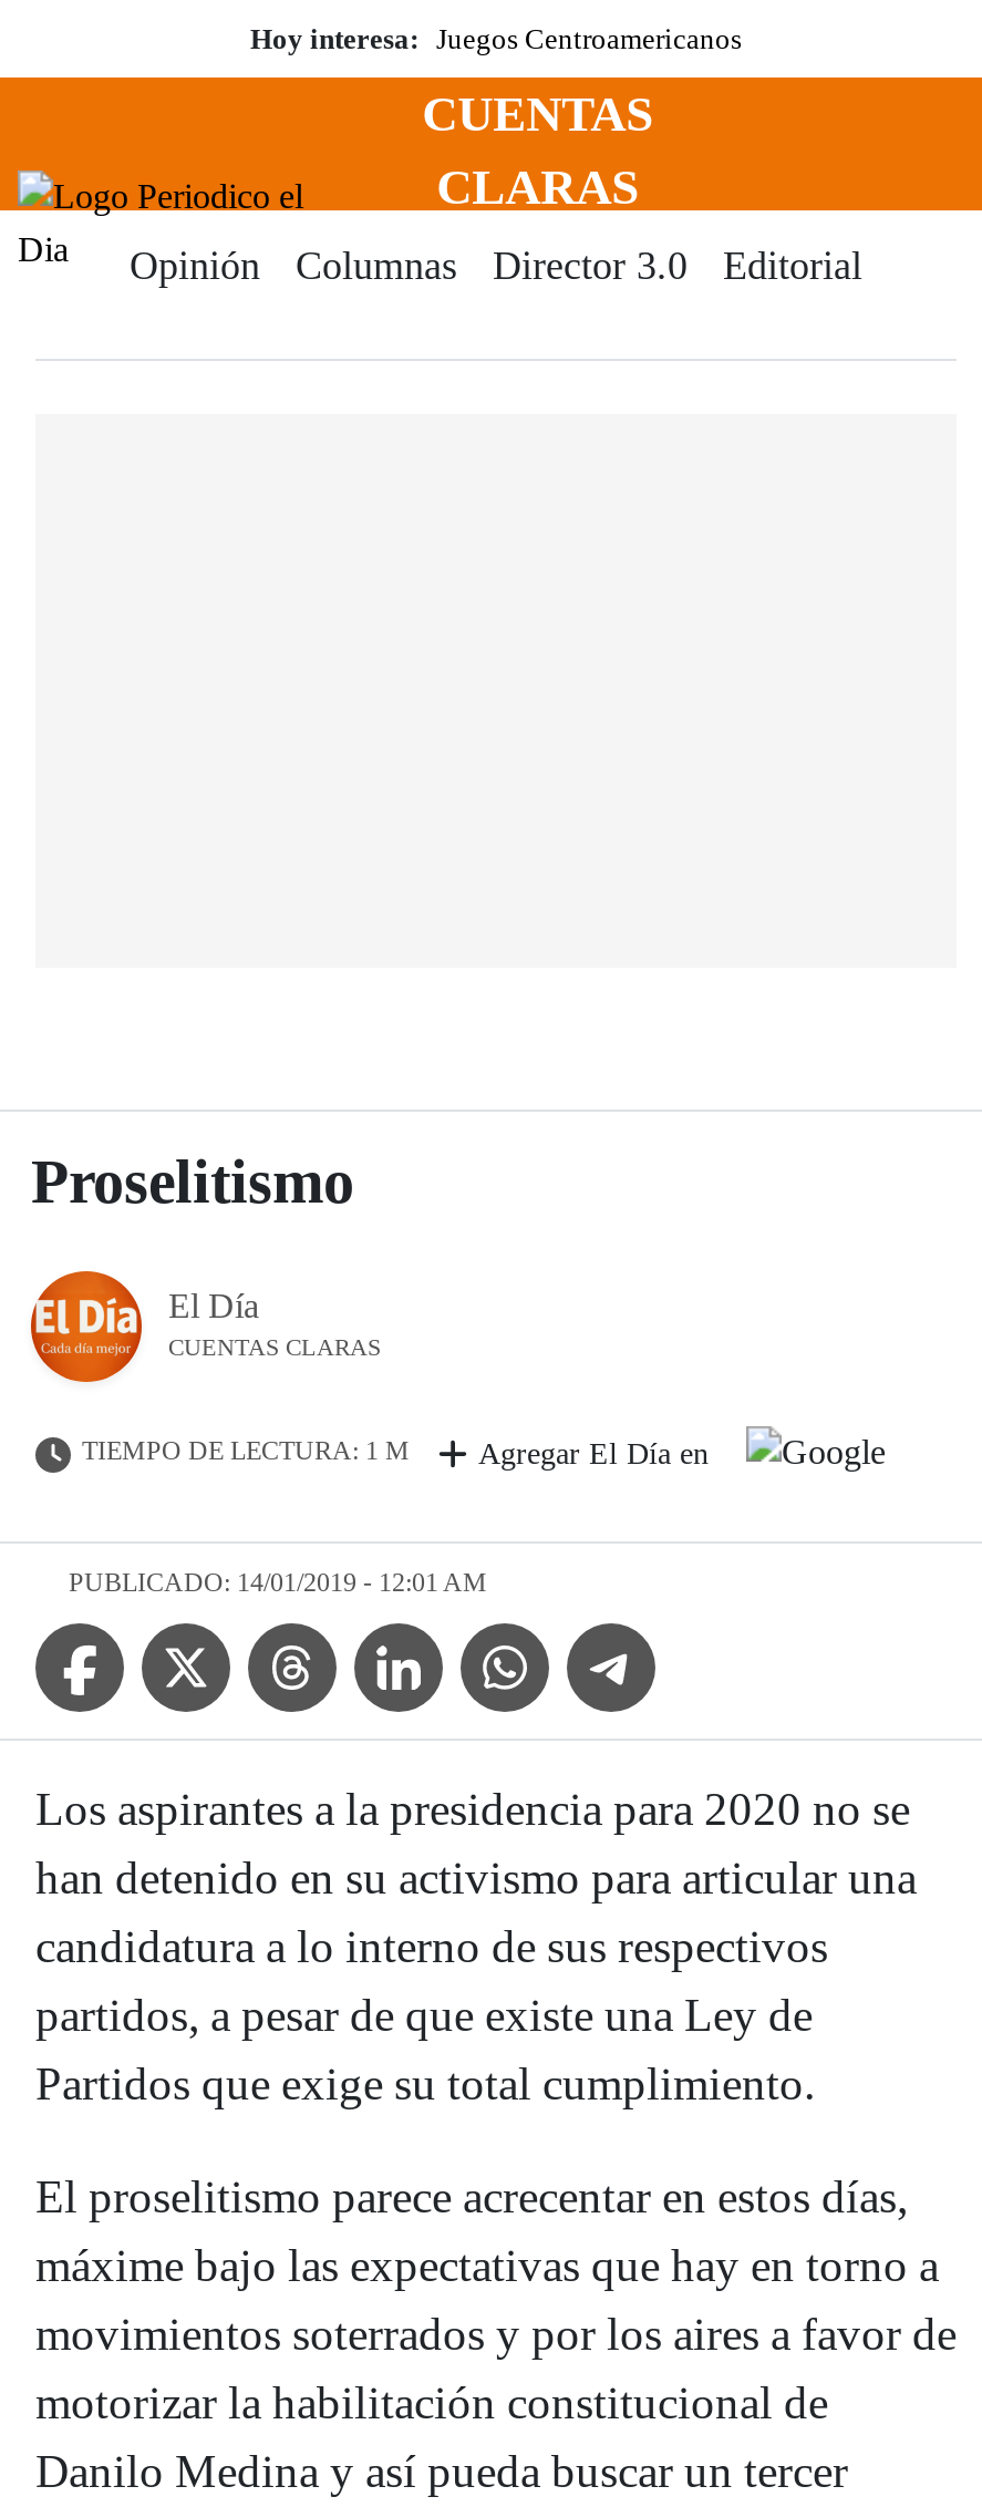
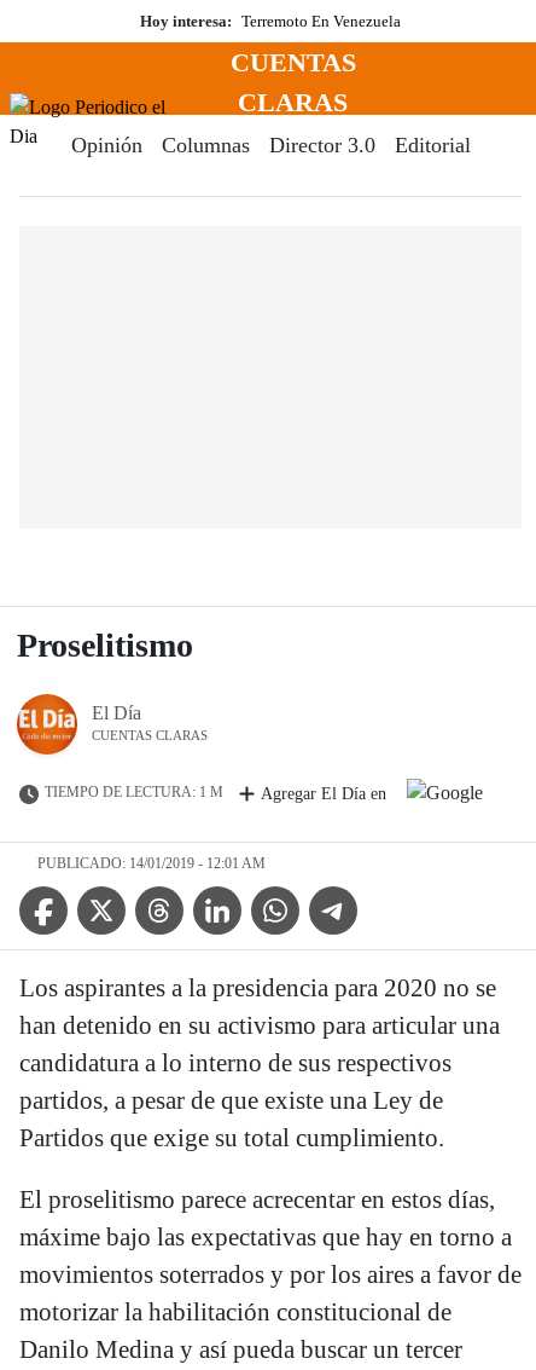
- Hoy interesa: Juegos Centroamericanos
+ Hoy interesa: Terremoto En Venezuela
